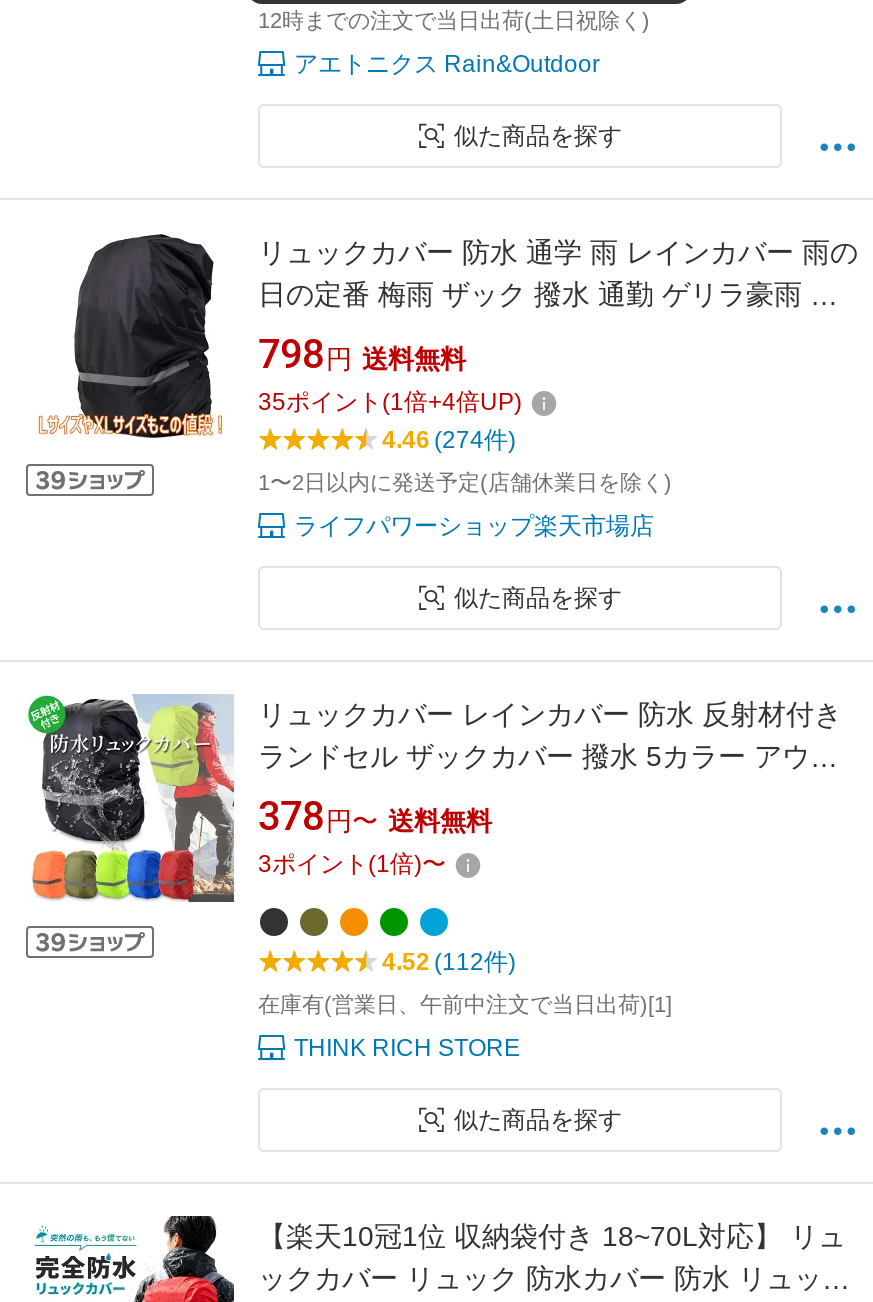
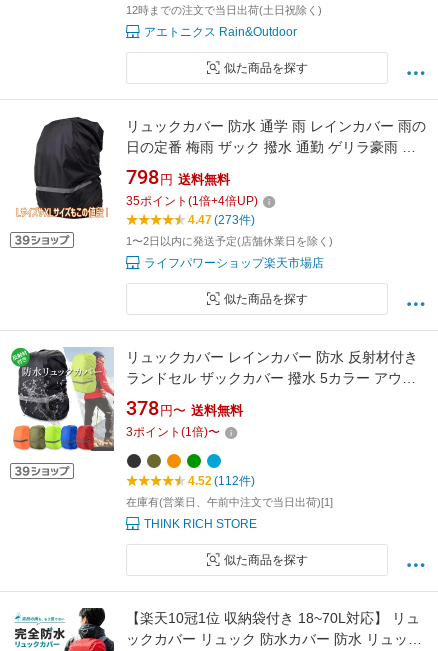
- 4.46 (274件)
+ 4.47 (273件)
